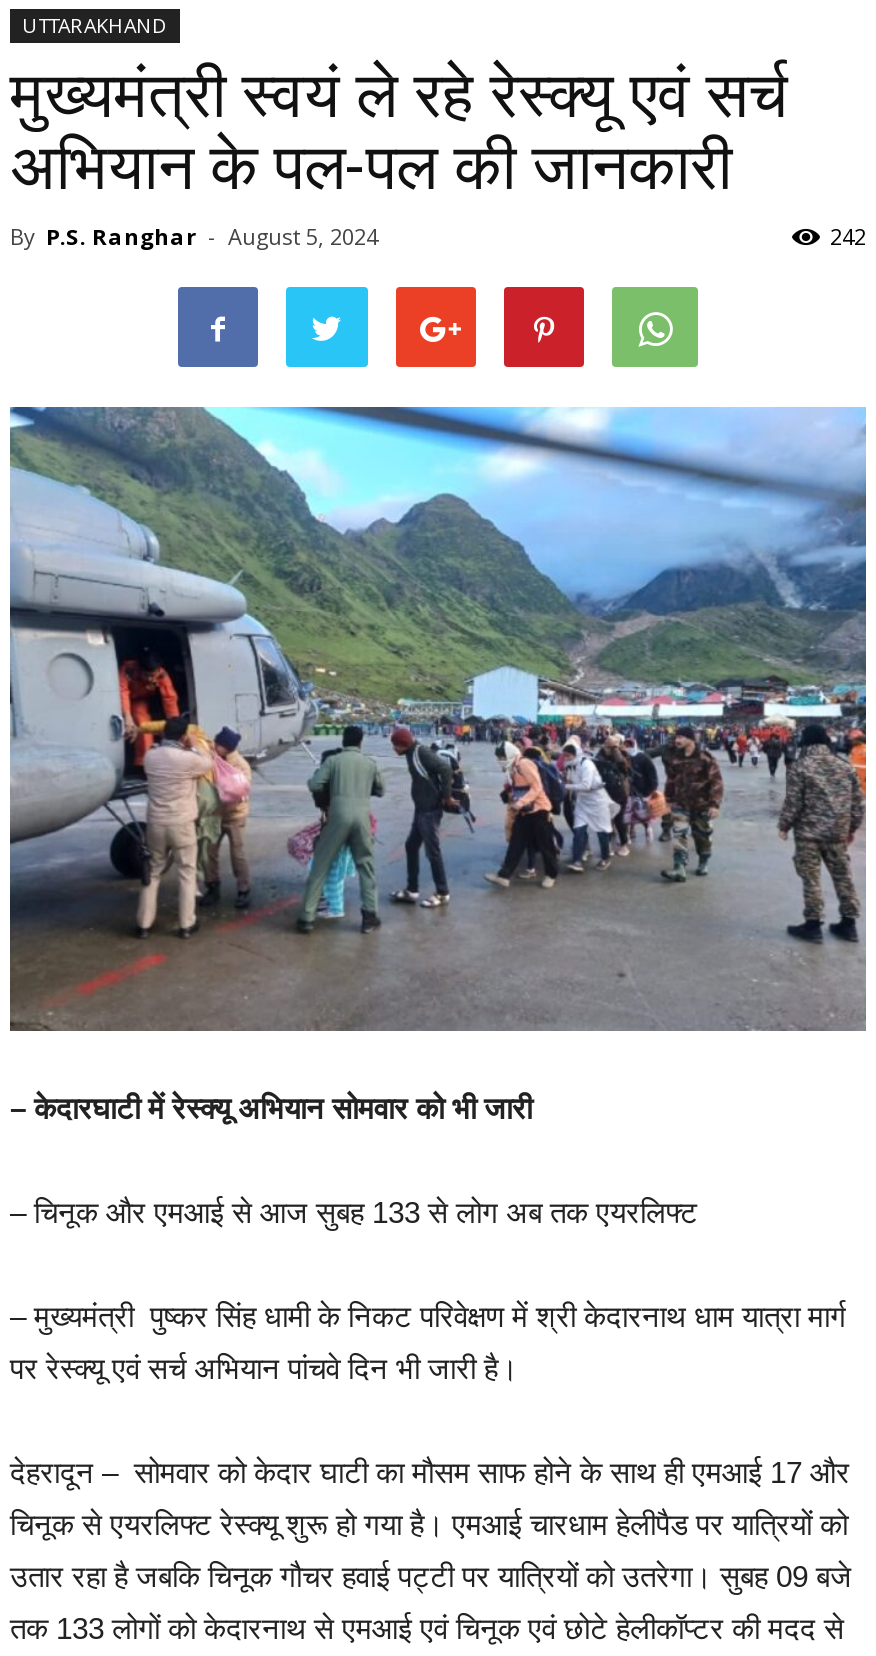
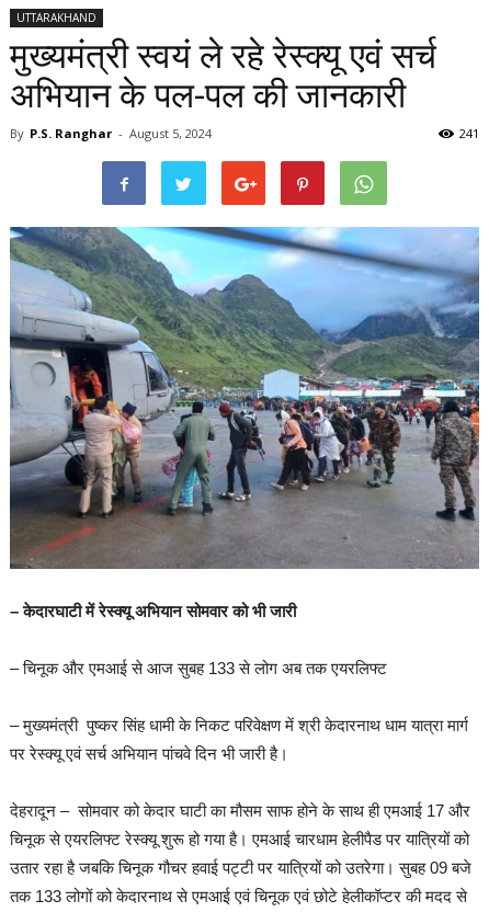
- 242
+ 241
